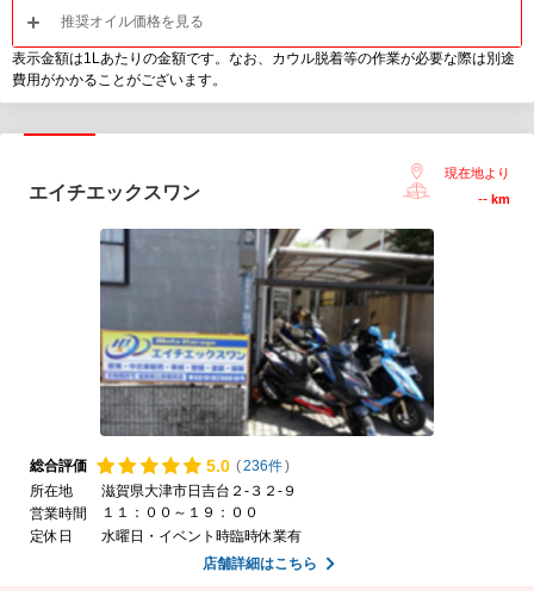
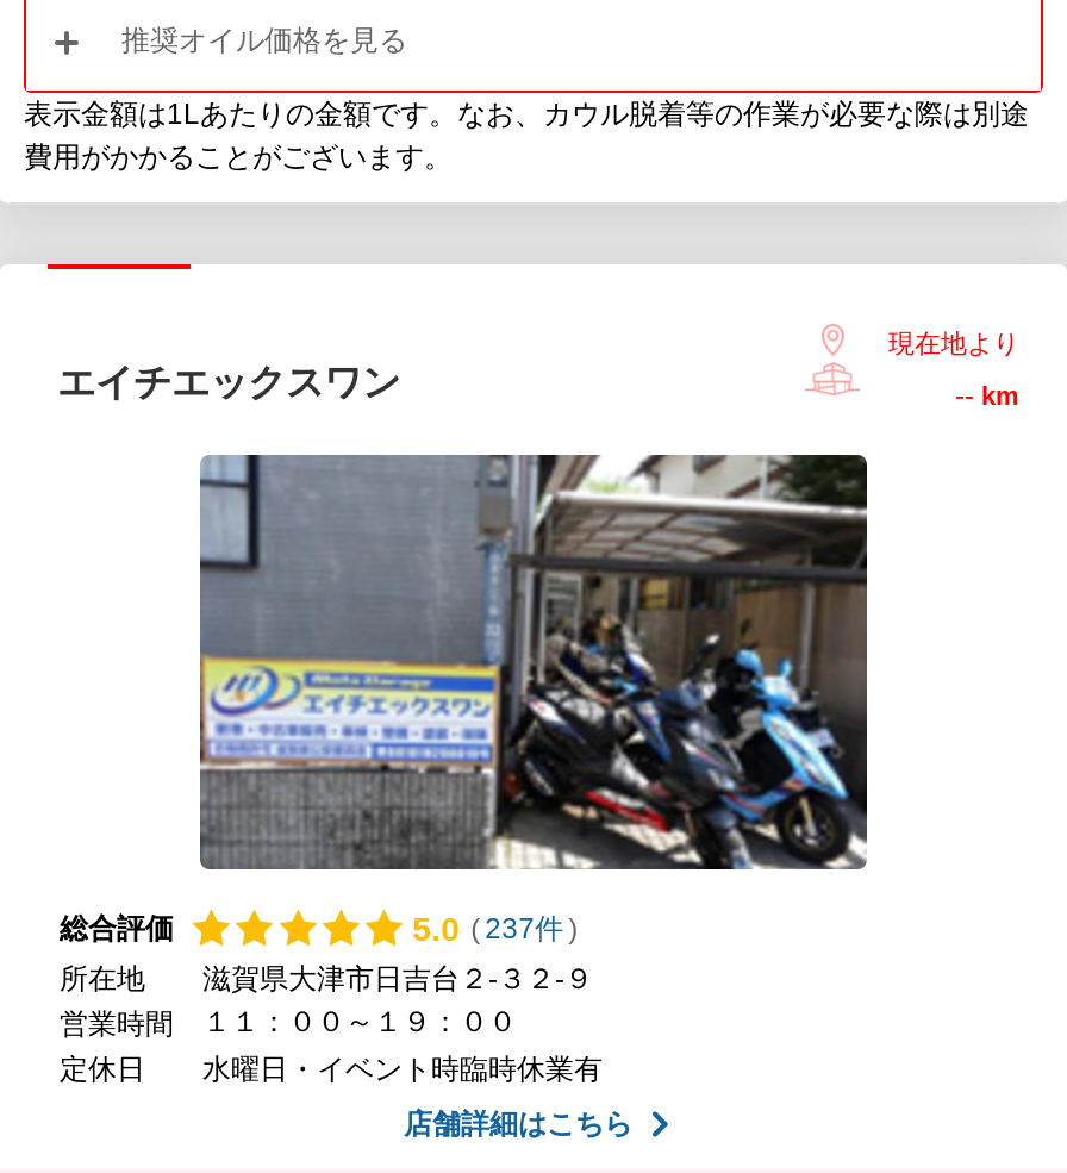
- 5.0 ( 236件 )
+ 5.0 ( 237件 )
